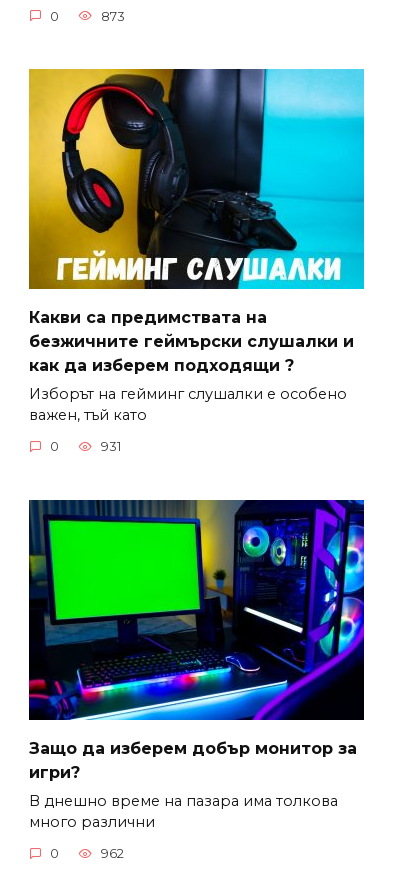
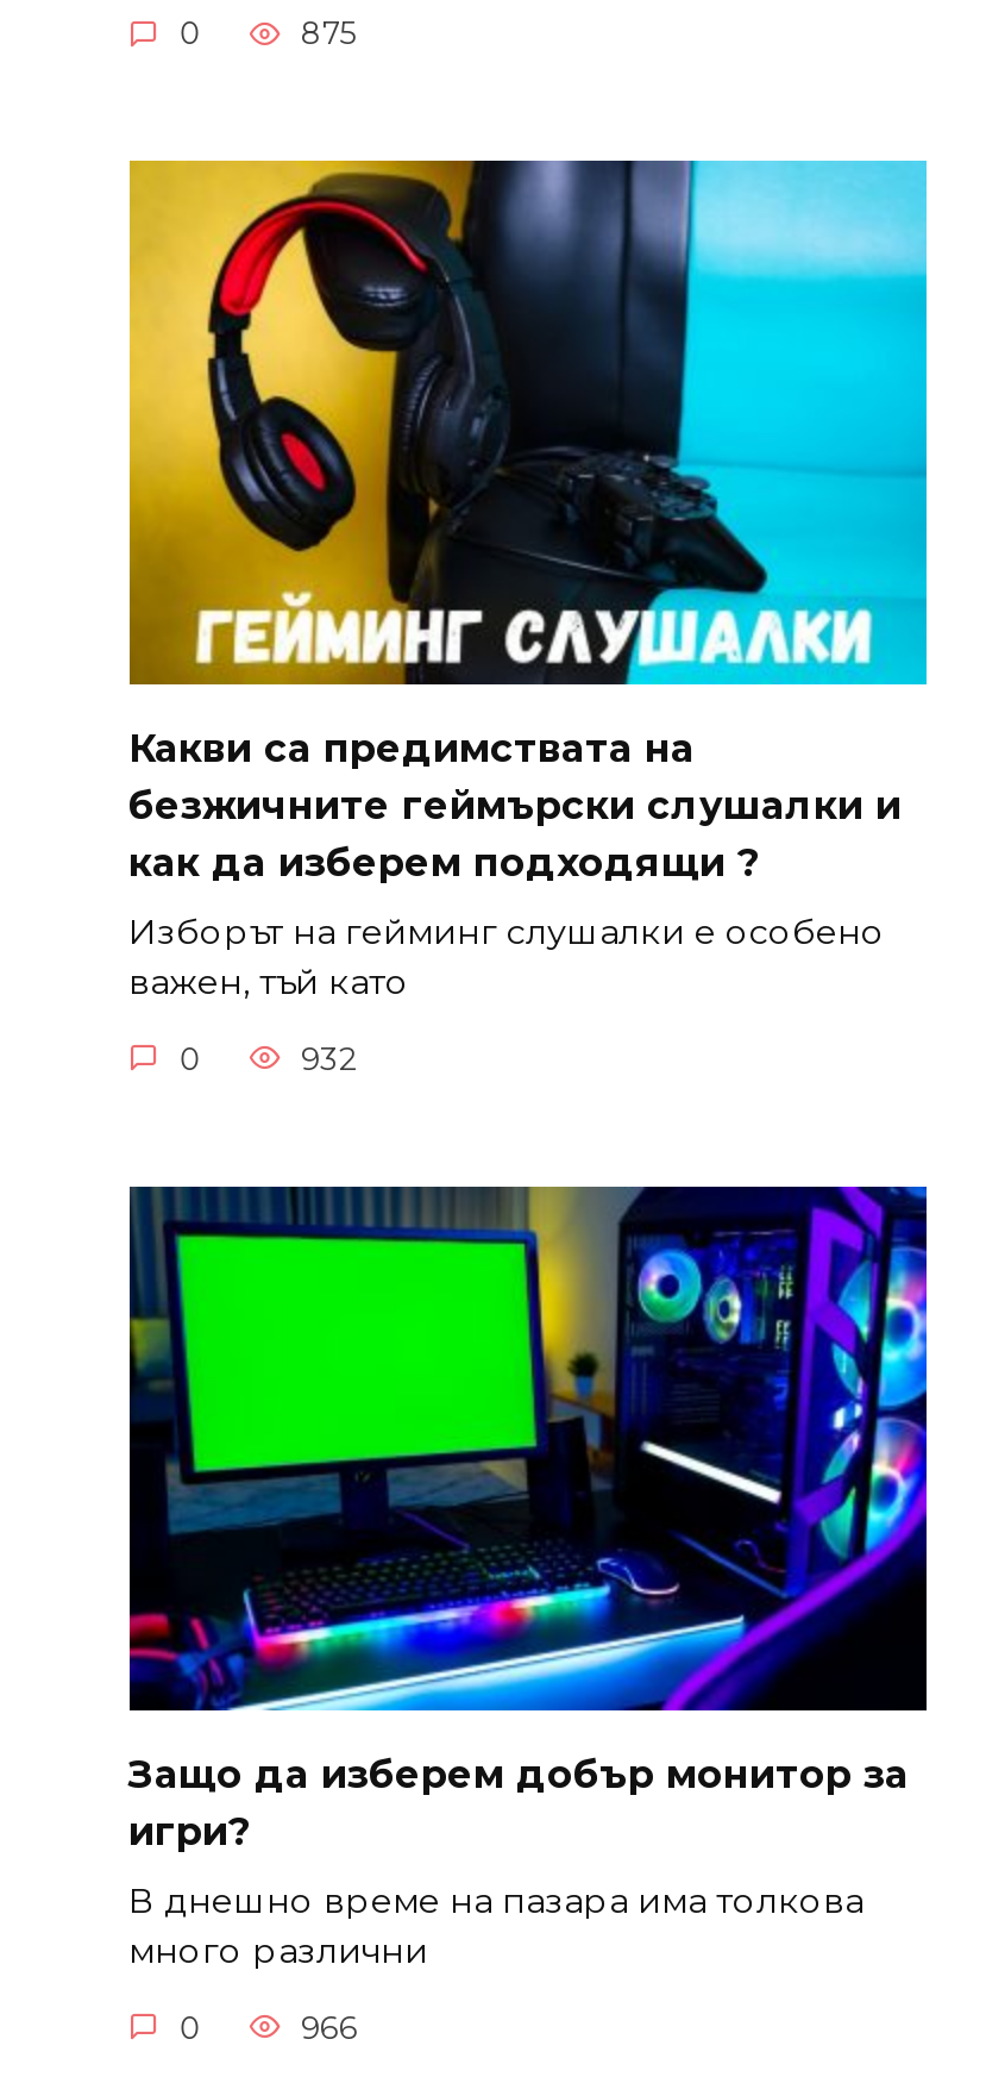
- 873
+ 875

- 931
+ 932

- 962
+ 966
